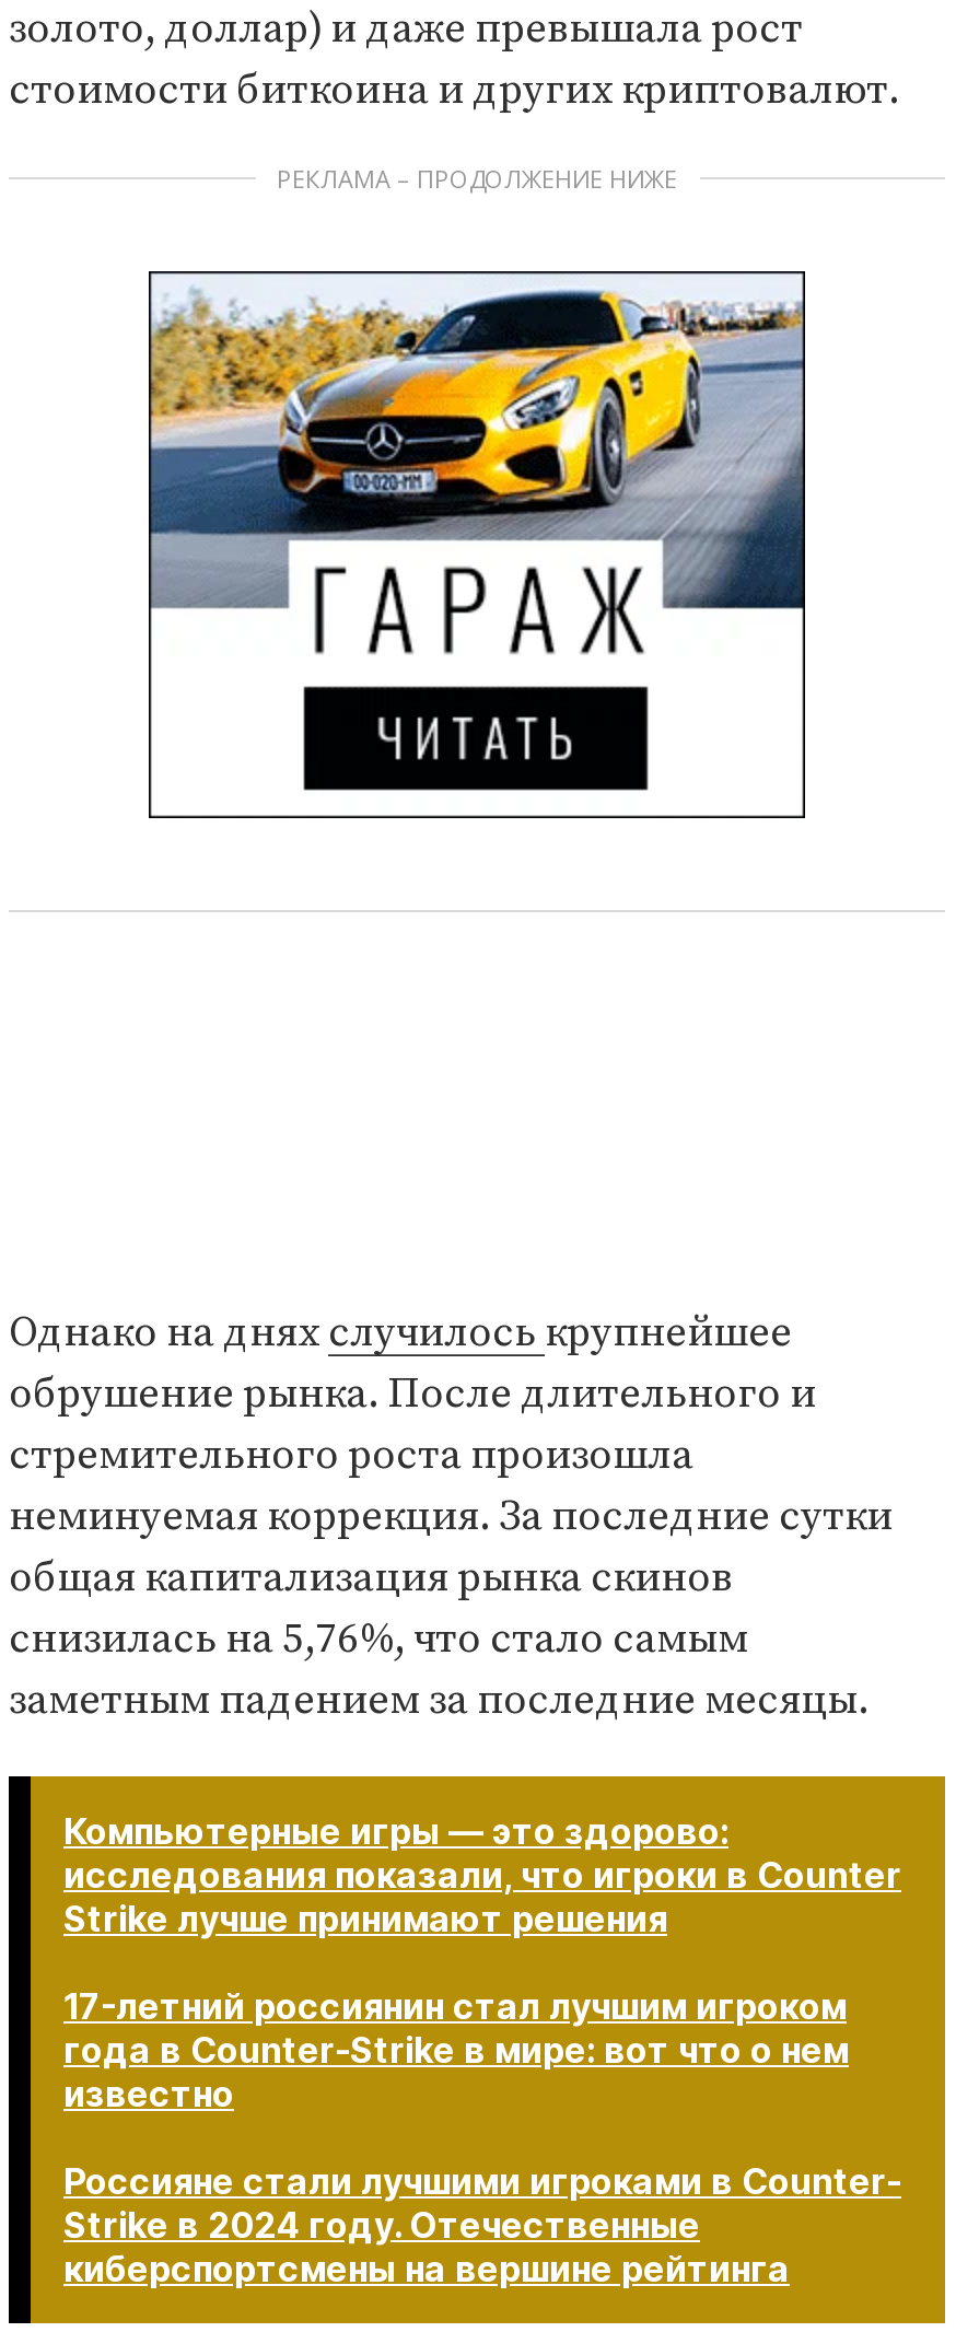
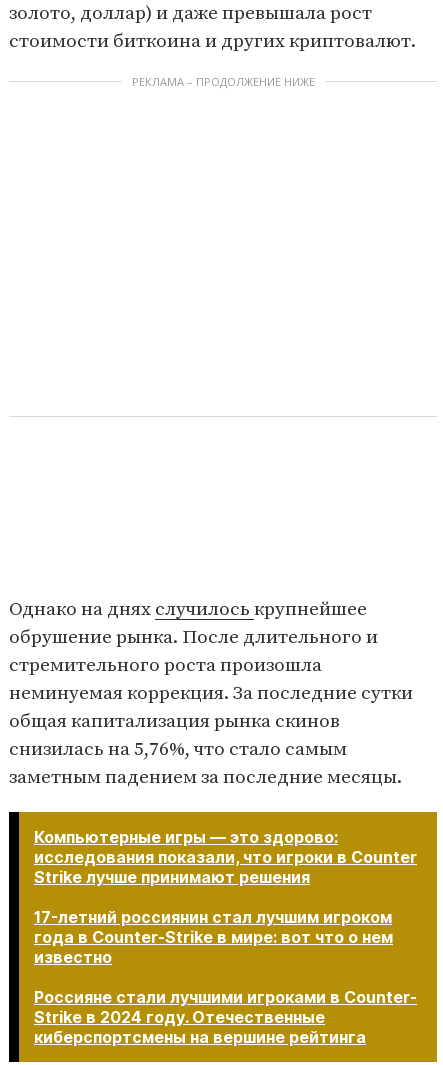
- [image]
